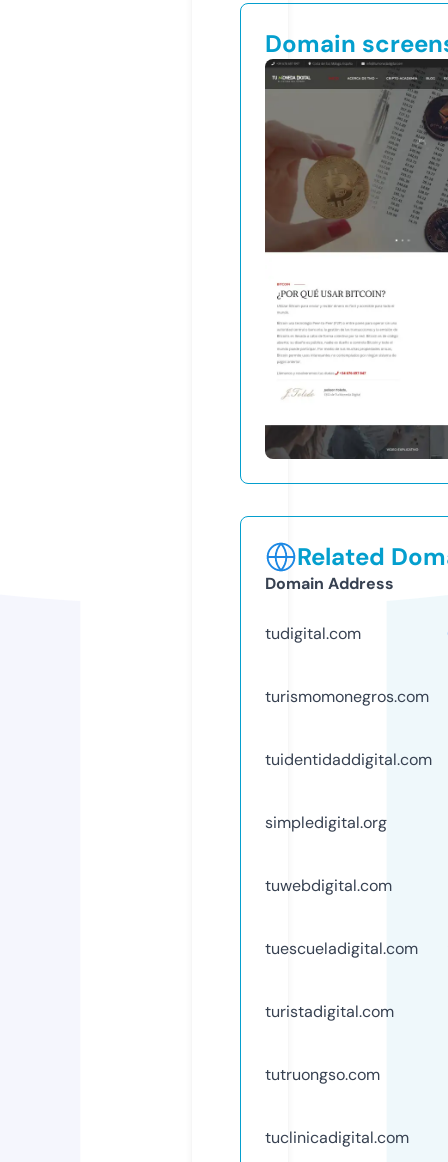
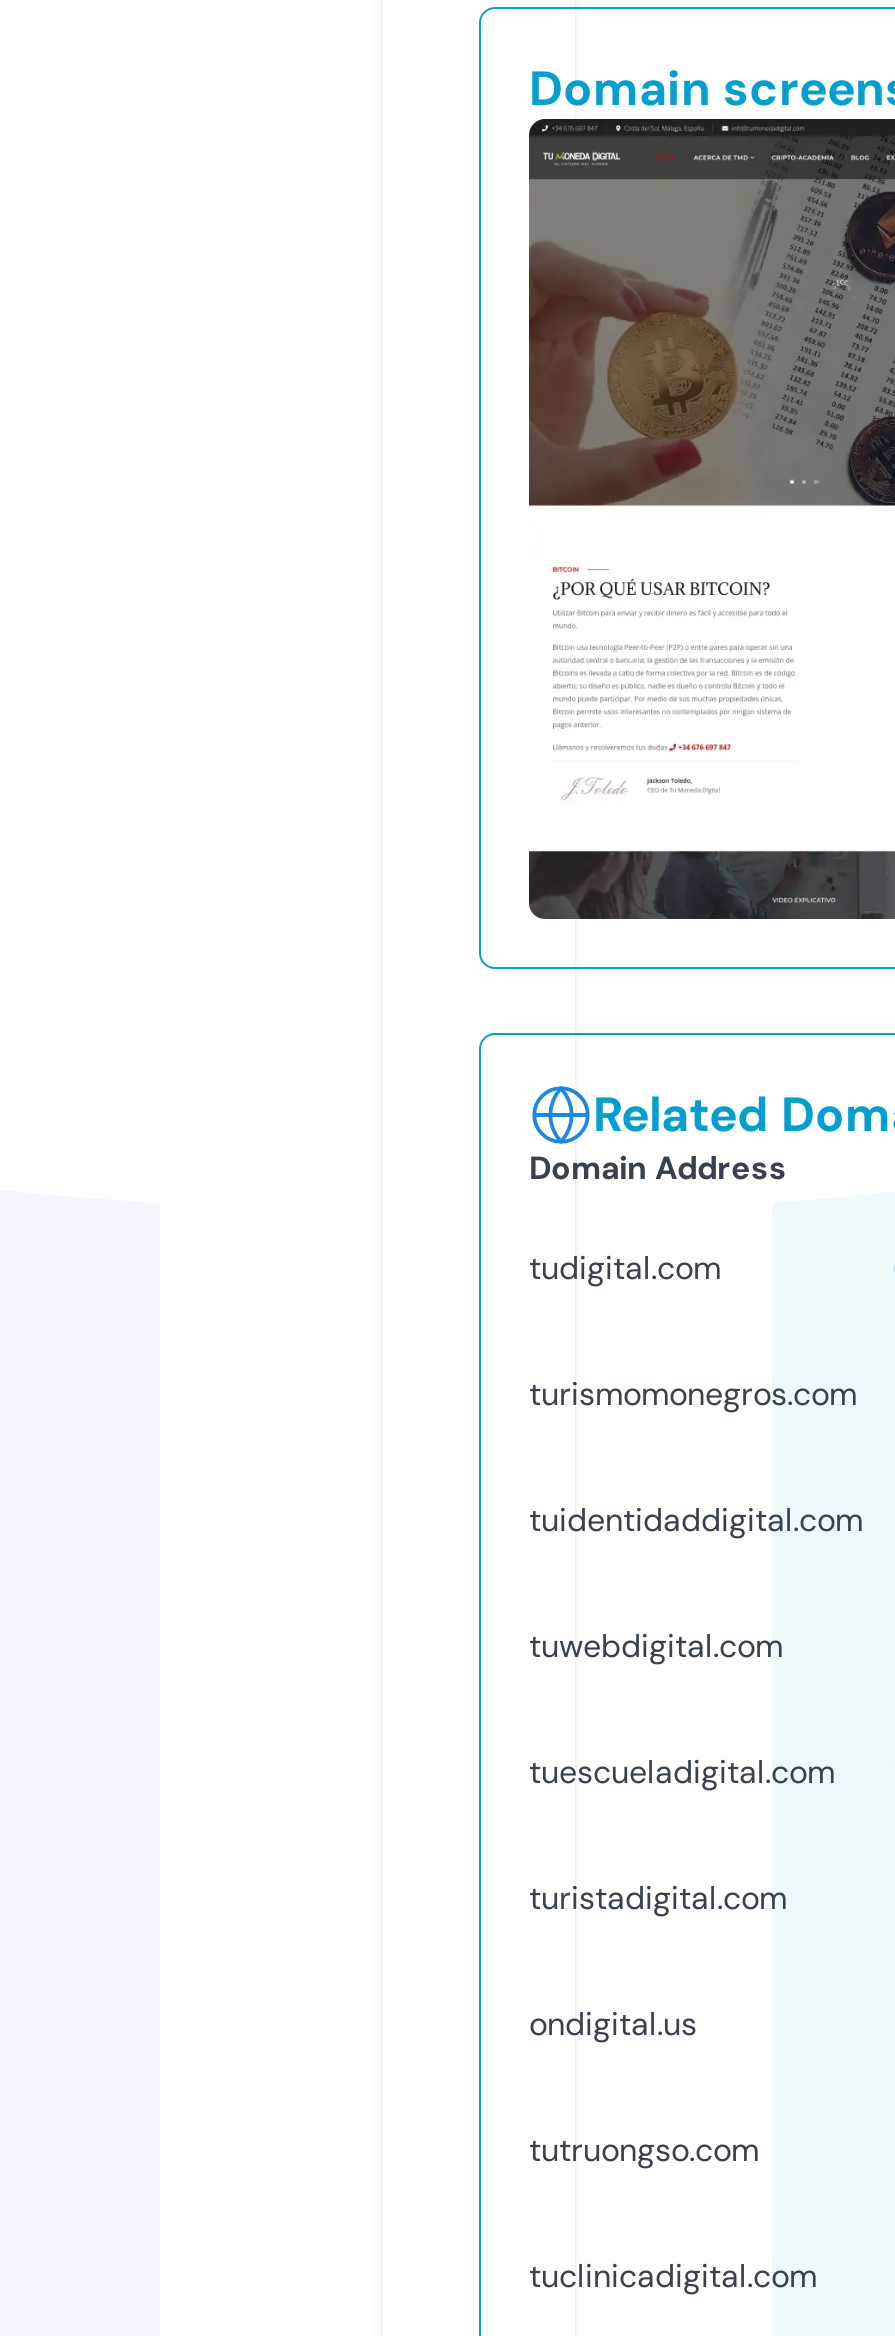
- simpledigital.org

moved up: tuwebdigital.com | tuescueladigital.com | turistadigital.com

+ ondigital.us
